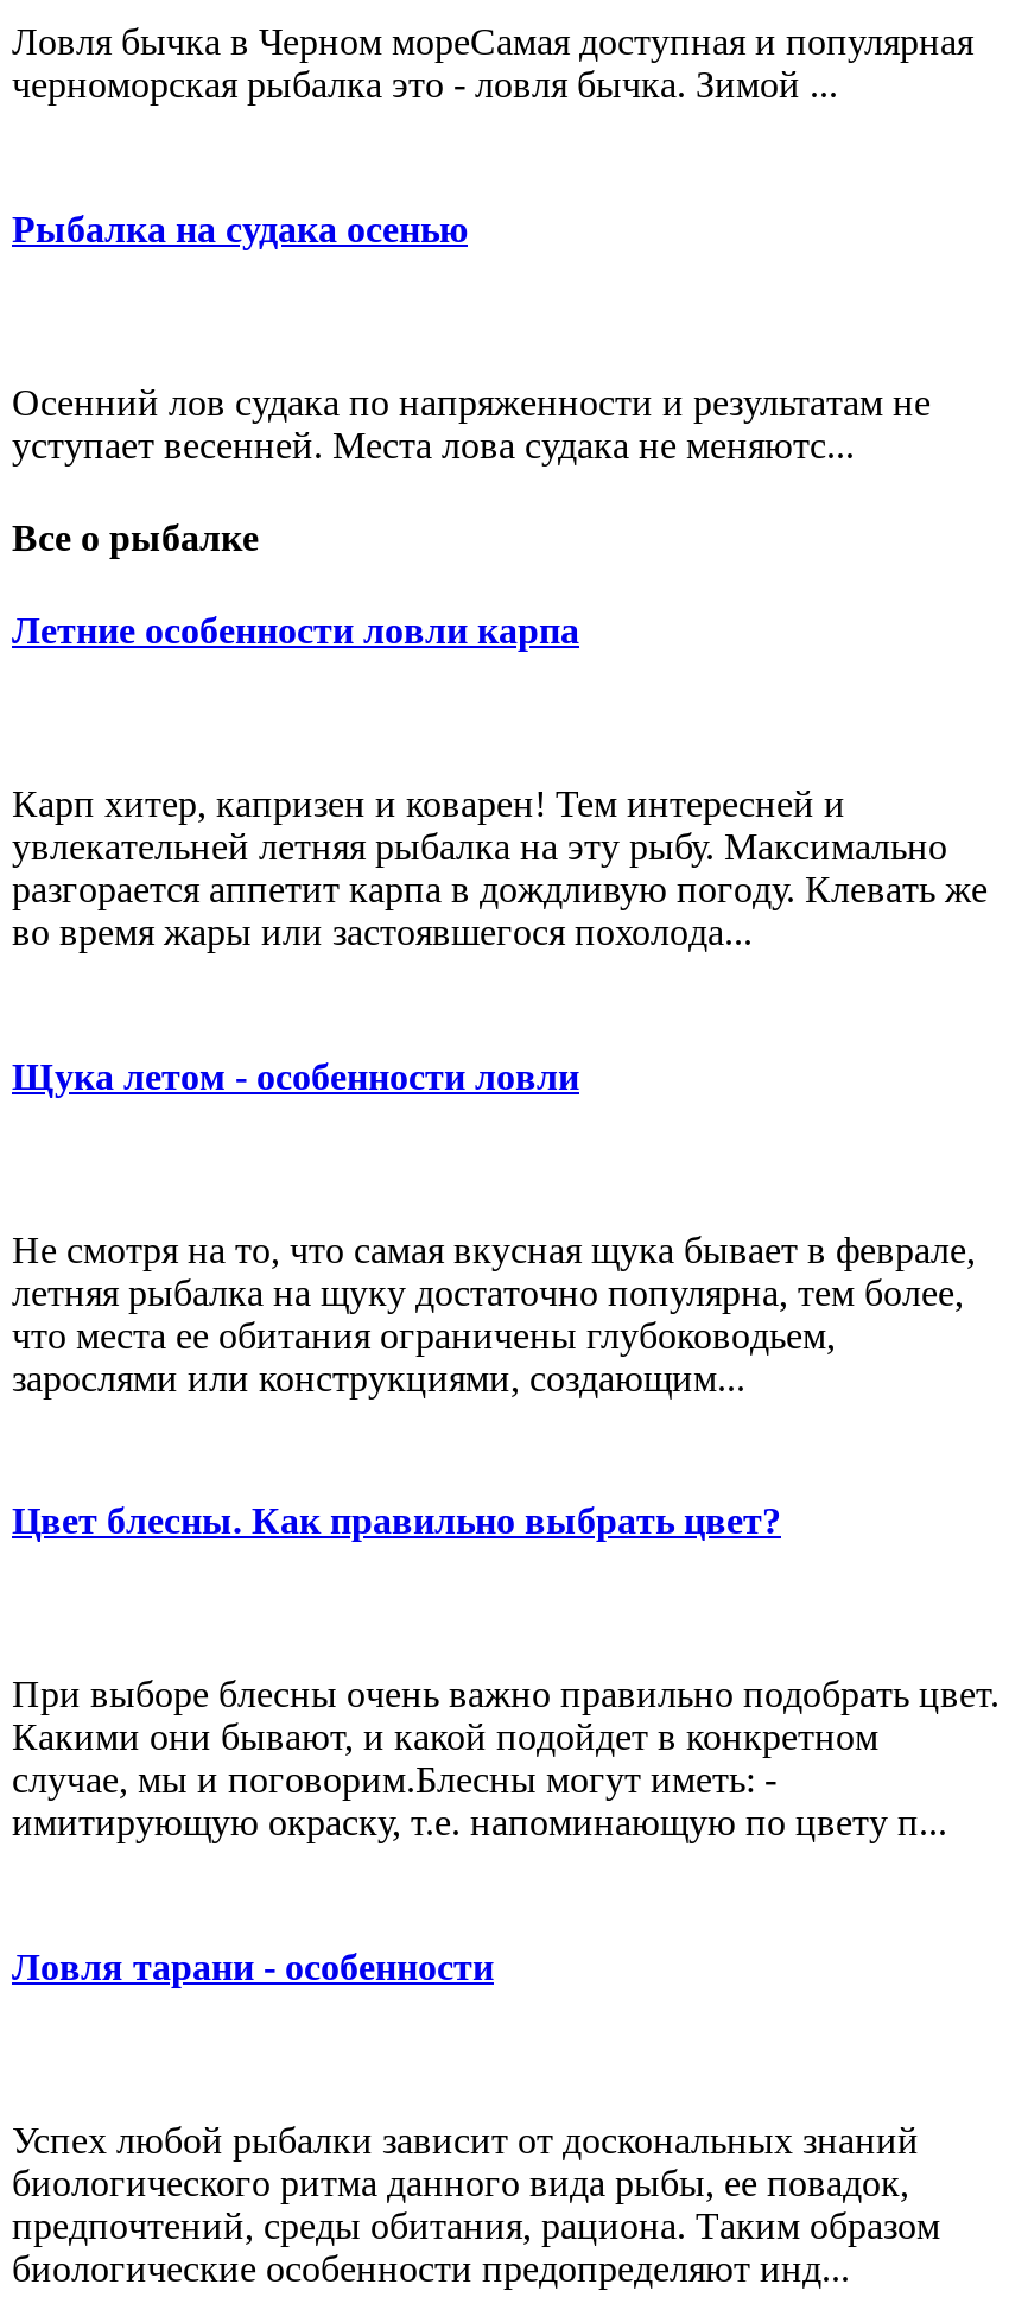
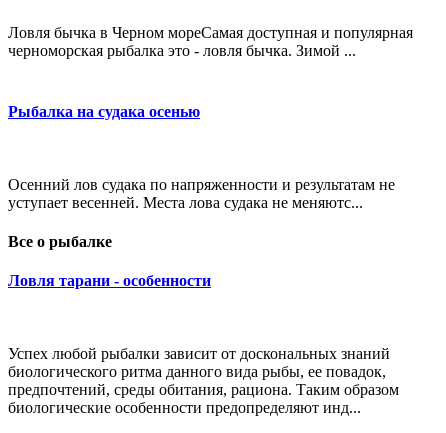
- Летние особенности ловли карпа

- Карп хитер, капризен и коварен! Тем интересней и
- увлекательней летняя рыбалка на эту рыбу. Максимально
- разгорается аппетит карпа в дождливую погоду. Клевать же
- во время жары или застоявшегося похолода...

- Щука летом - особенности ловли

- Не смотря на то, что самая вкусная щука бывает в феврале,
- летняя рыбалка на щуку достаточно популярна, тем более,
- что места ее обитания ограничены глубоководьем,
- зарослями или конструкциями, создающим...

- Цвет блесны. Как правильно выбрать цвет?

- При выборе блесны очень важно правильно подобрать цвет.
- Какими они бывают, и какой подойдет в конкретном
- случае, мы и поговорим.Блесны могут иметь: -
- имитирующую окраску, т.е. напоминающую по цвету п...
